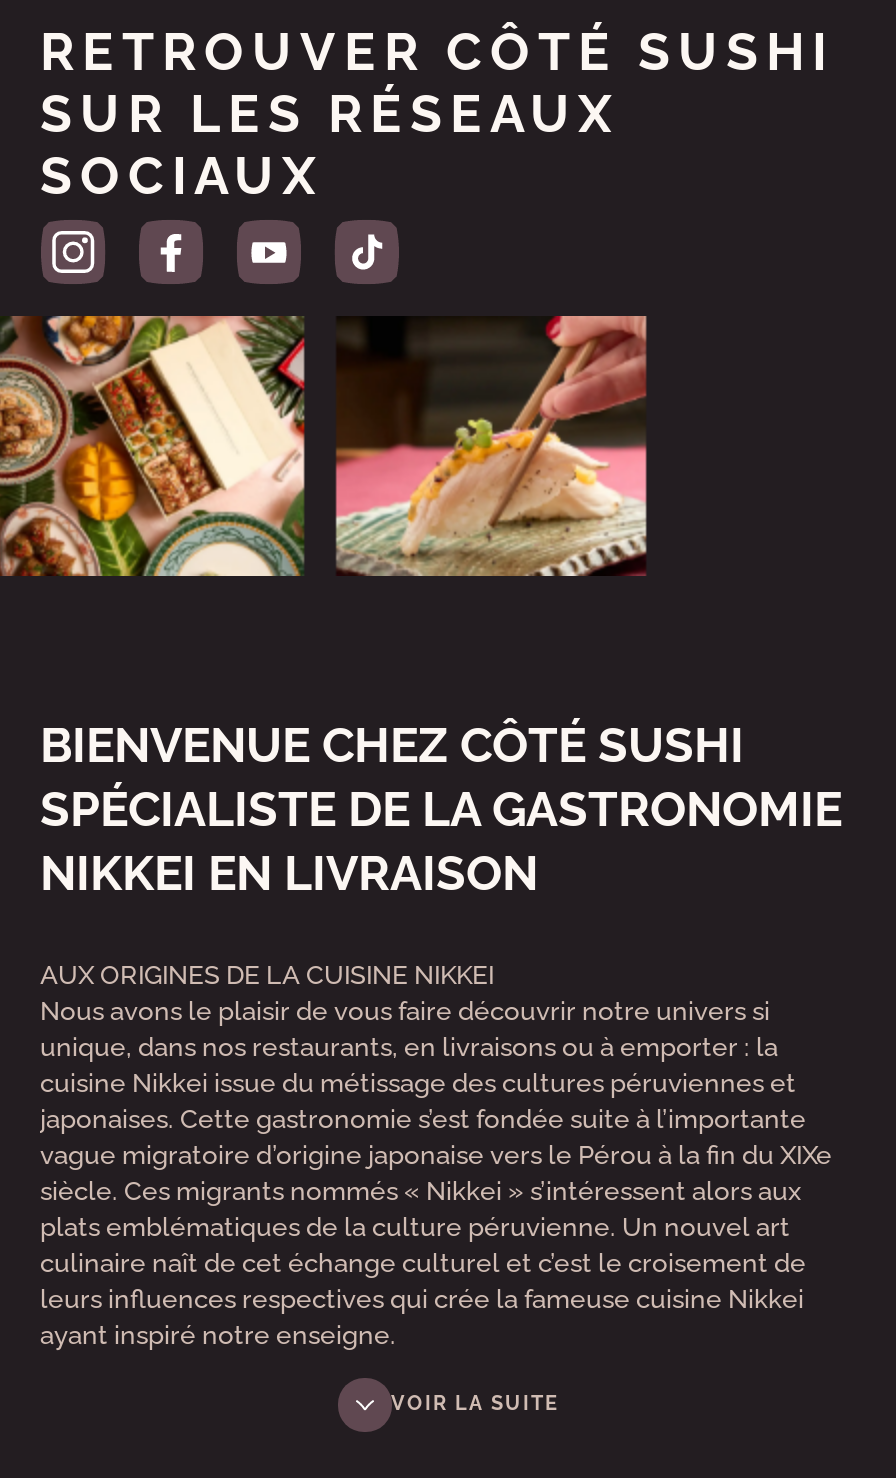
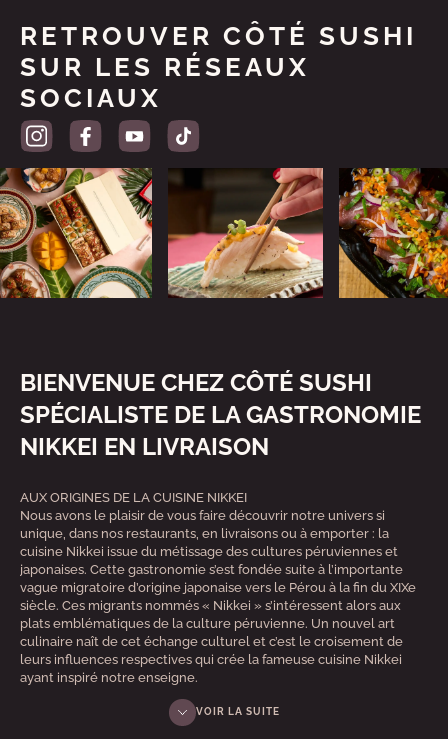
+ [image]
